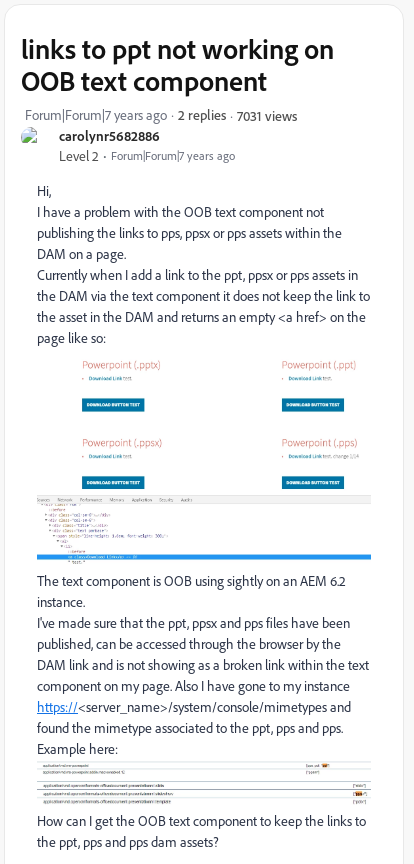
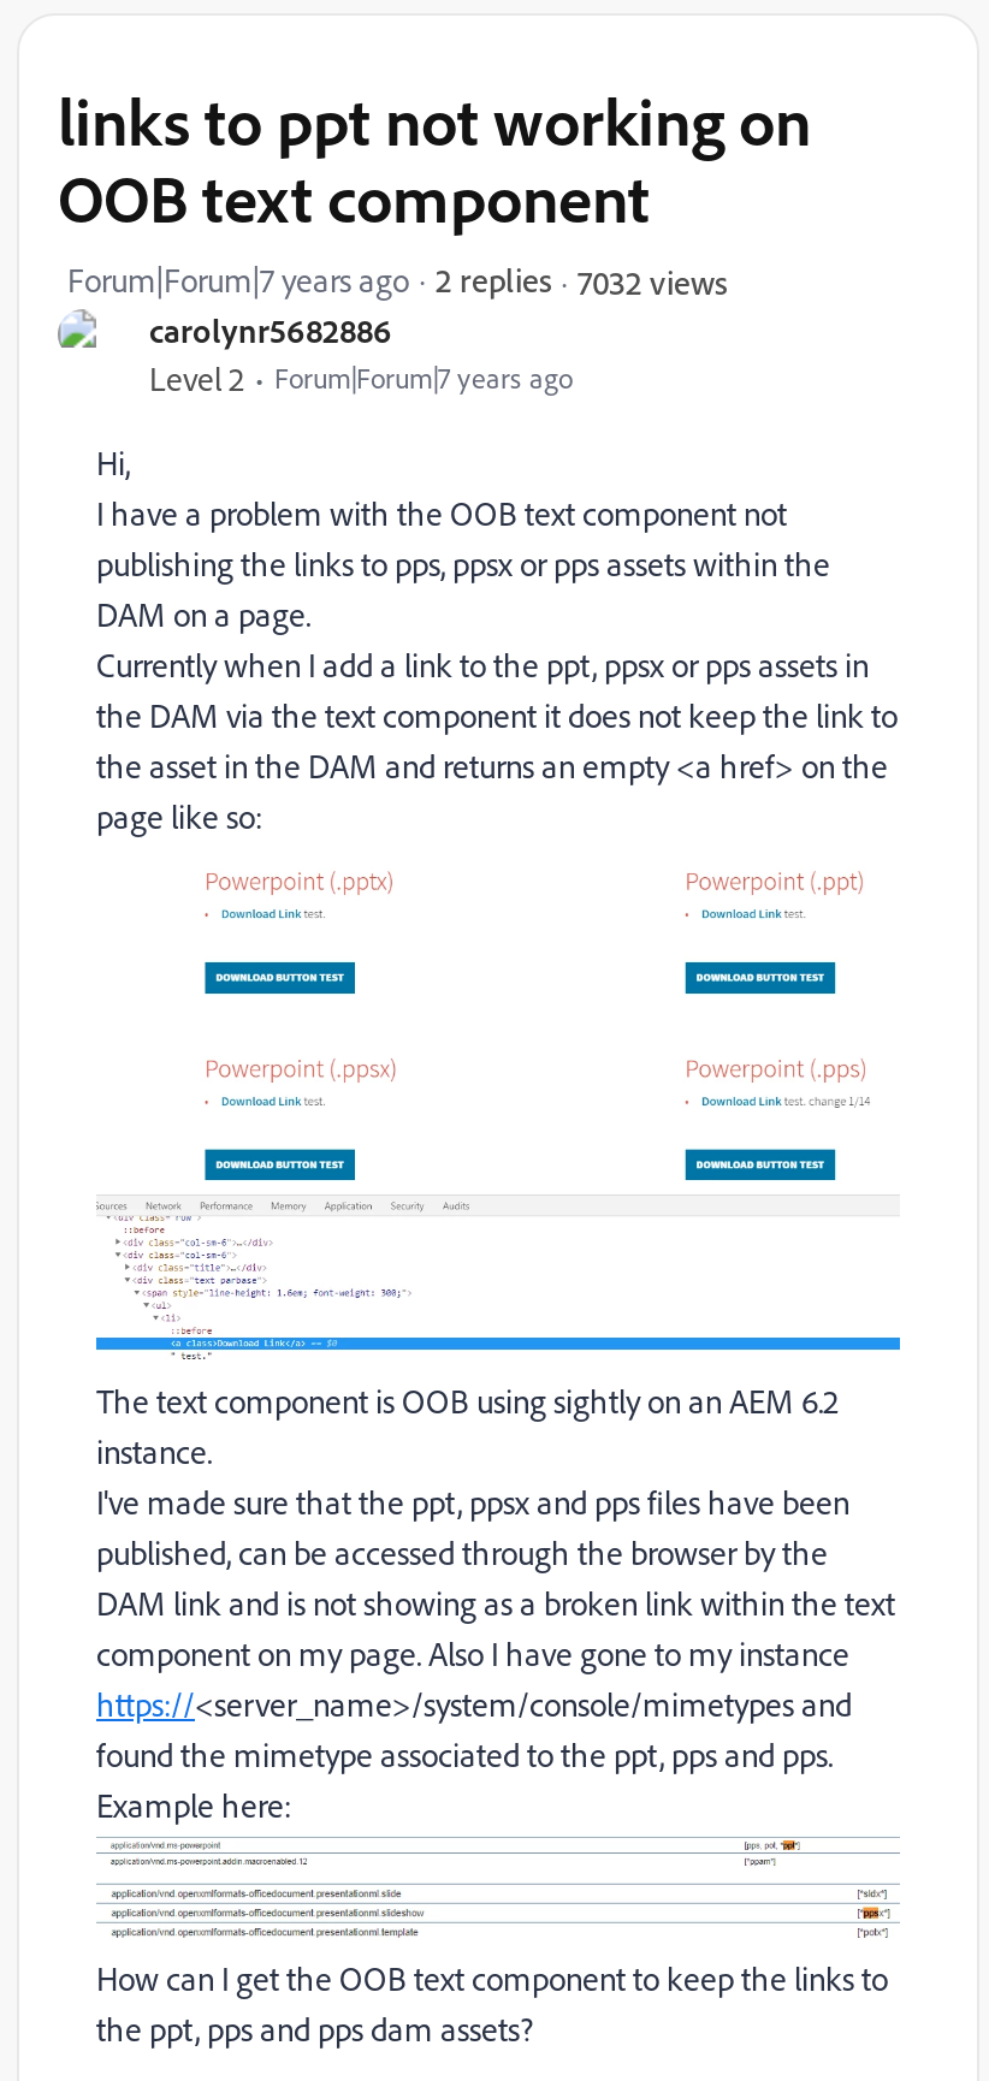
- 7031 views
+ 7032 views
